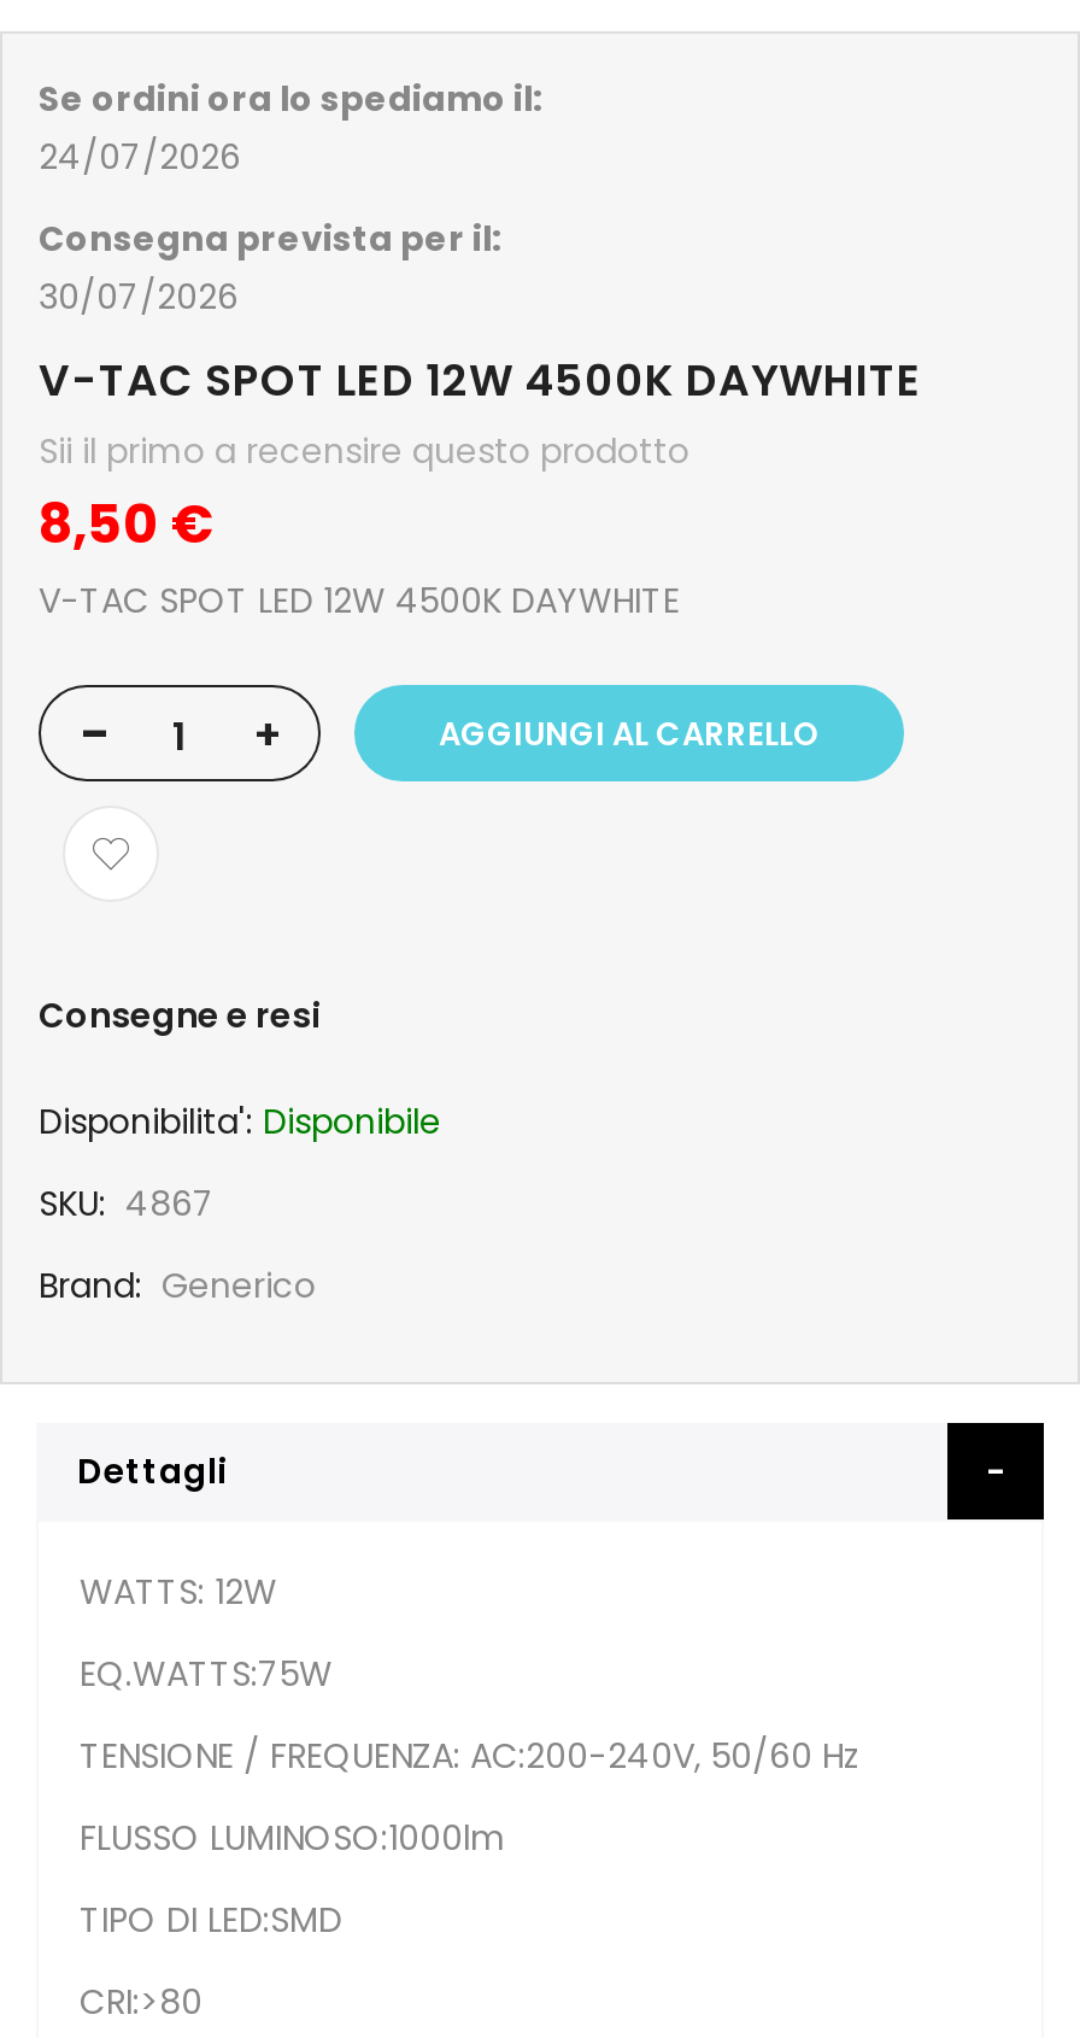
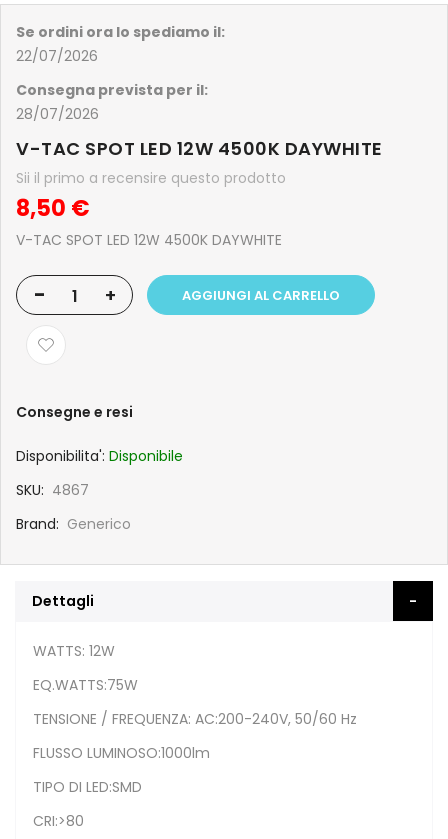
- 24/07/2026
+ 22/07/2026

- 30/07/2026
+ 28/07/2026
